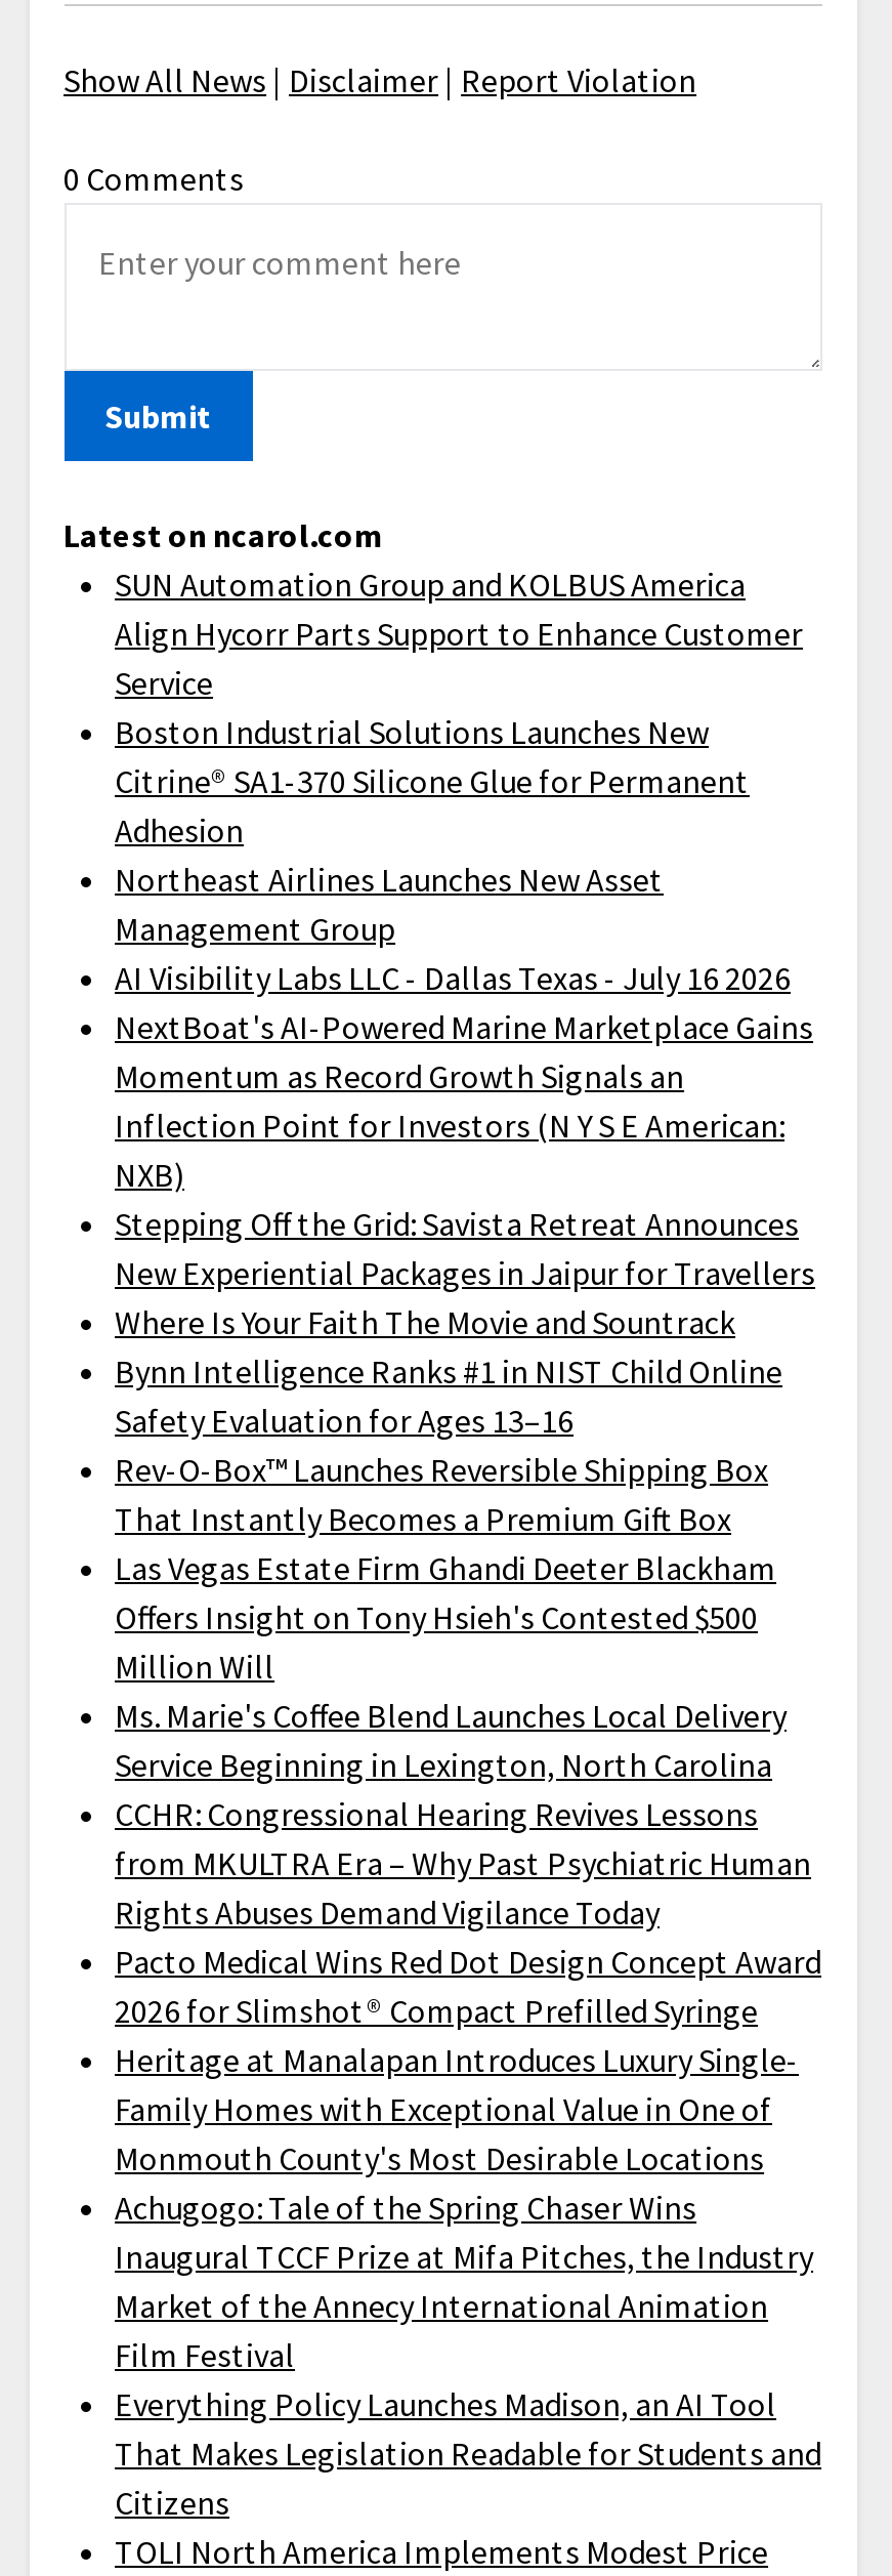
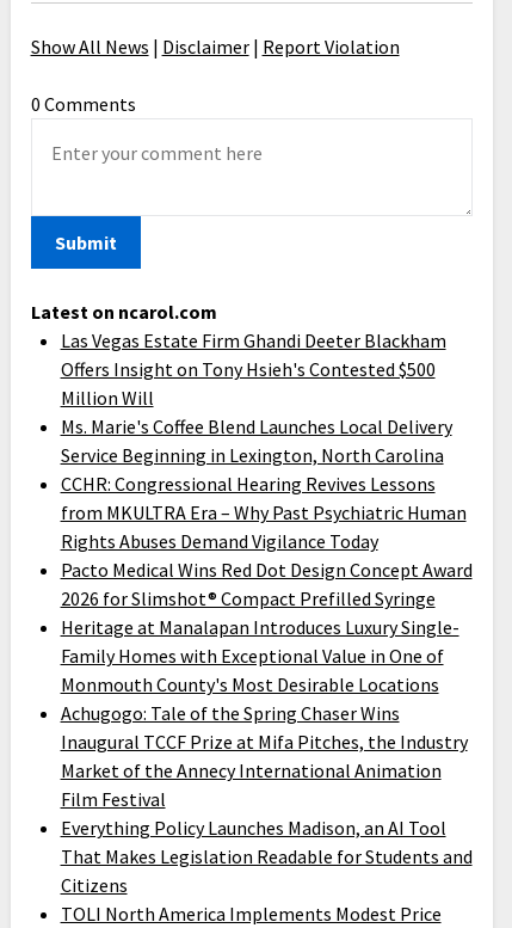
- SUN Automation Group and KOLBUS America
- Align Hycorr Parts Support to Enhance Customer
- Service
- Boston Industrial Solutions Launches New
- Citrine® SA1-370 Silicone Glue for Permanent
- Adhesion
- Northeast Airlines Launches New Asset
- Management Group
- AI Visibility Labs LLC - Dallas Texas - July 16 2026
- NextBoat's AI-Powered Marine Marketplace Gains
- Momentum as Record Growth Signals an
- Inflection Point for Investors (N Y S E American:
- NXB)
- Stepping Off the Grid: Savista Retreat Announces
- New Experiential Packages in Jaipur for Travellers
- Where Is Your Faith The Movie and Sountrack
- Bynn Intelligence Ranks #1 in NIST Child Online
- Safety Evaluation for Ages 13–16
- Rev-O-Box™ Launches Reversible Shipping Box
- That Instantly Becomes a Premium Gift Box
